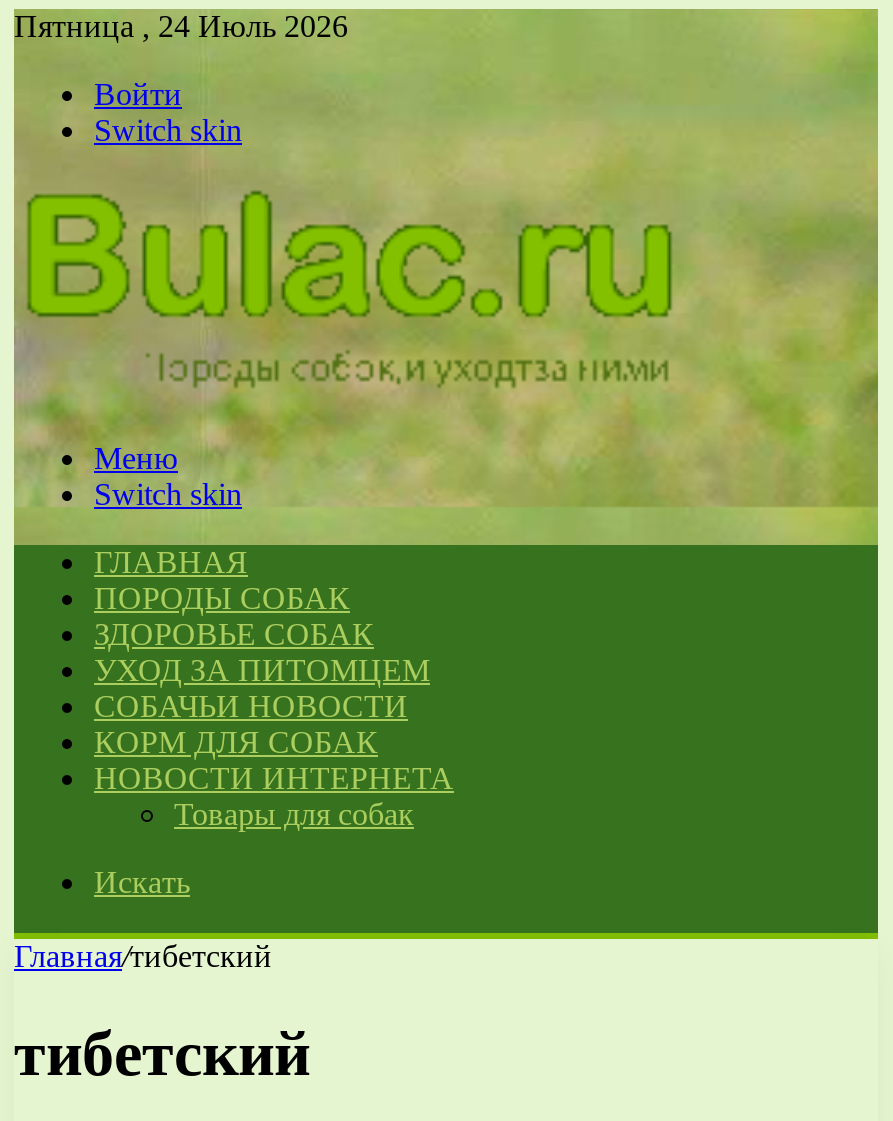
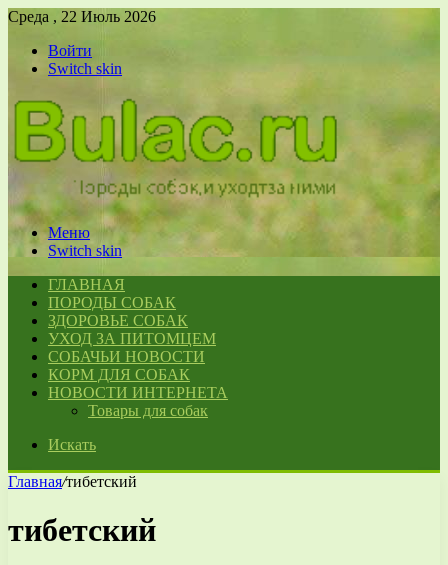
- Пятница , 24 Июль 2026
+ Среда , 22 Июль 2026
